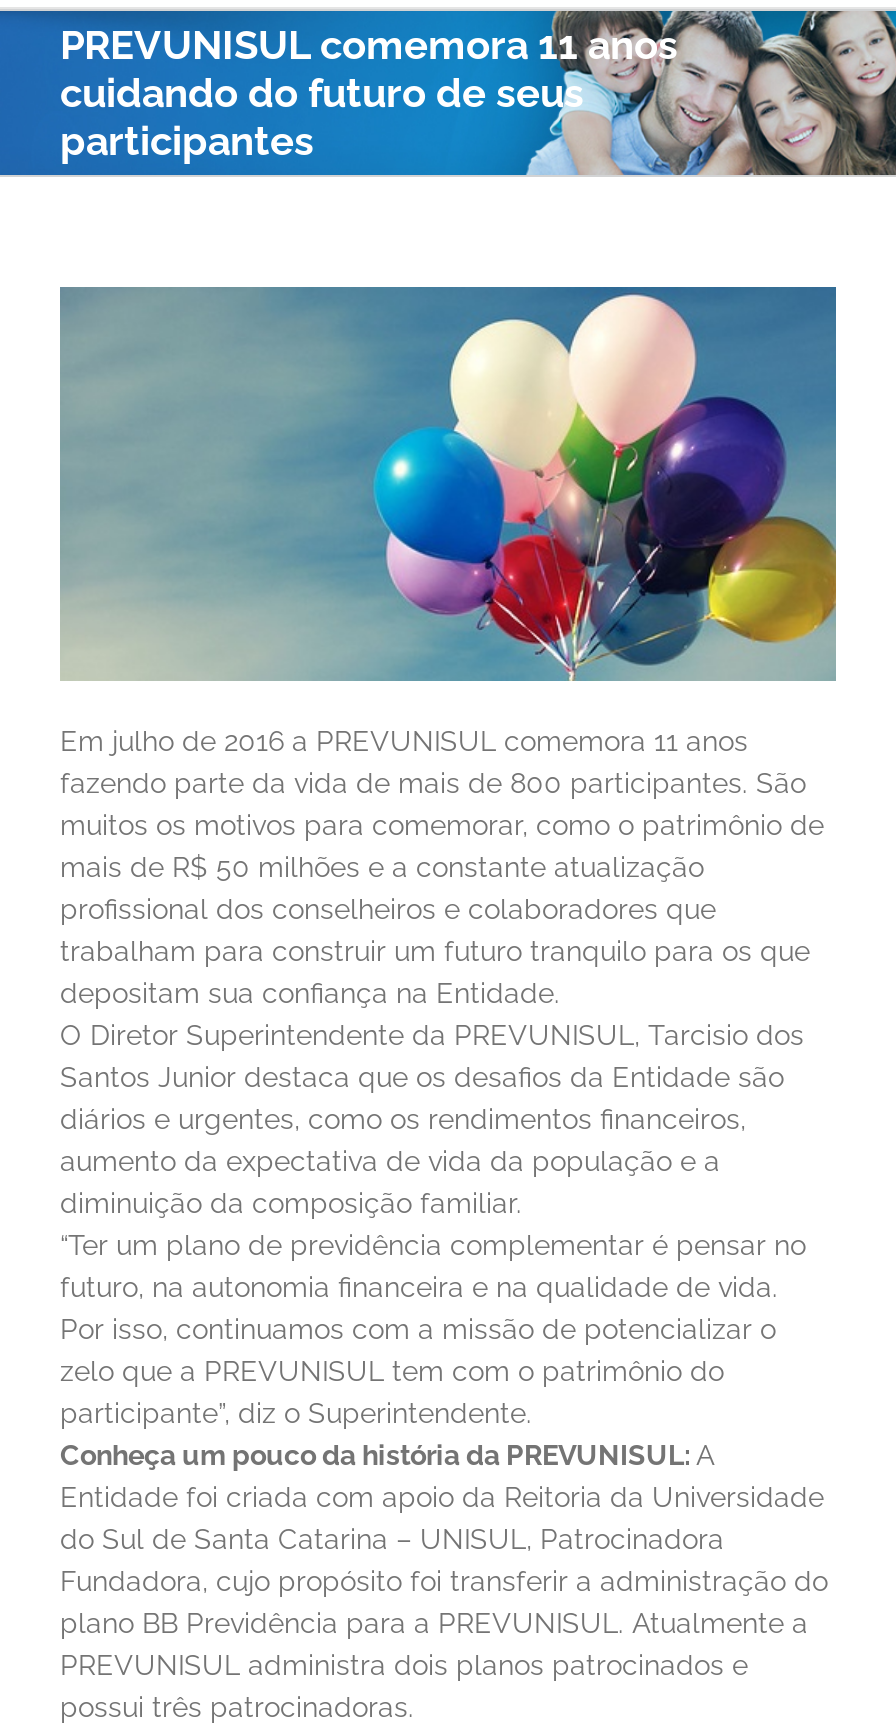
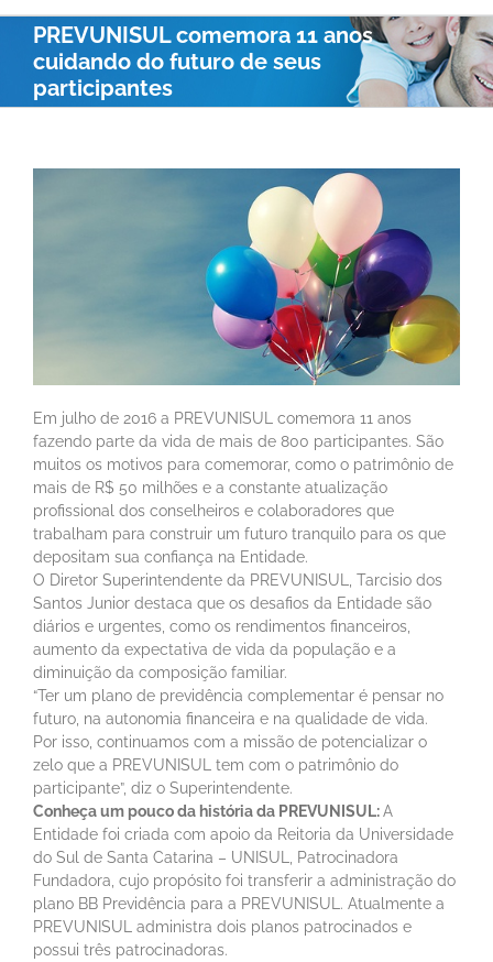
- [image]
+ [image]
